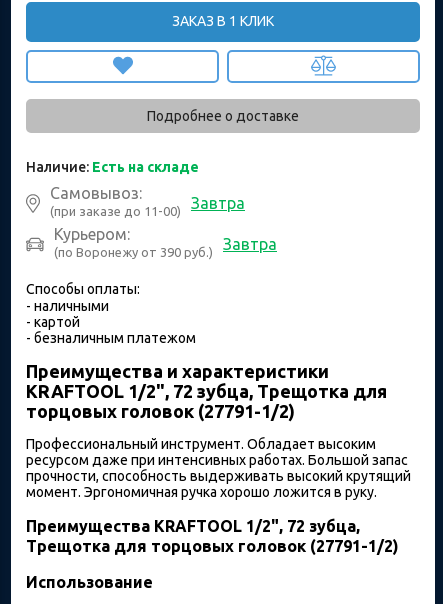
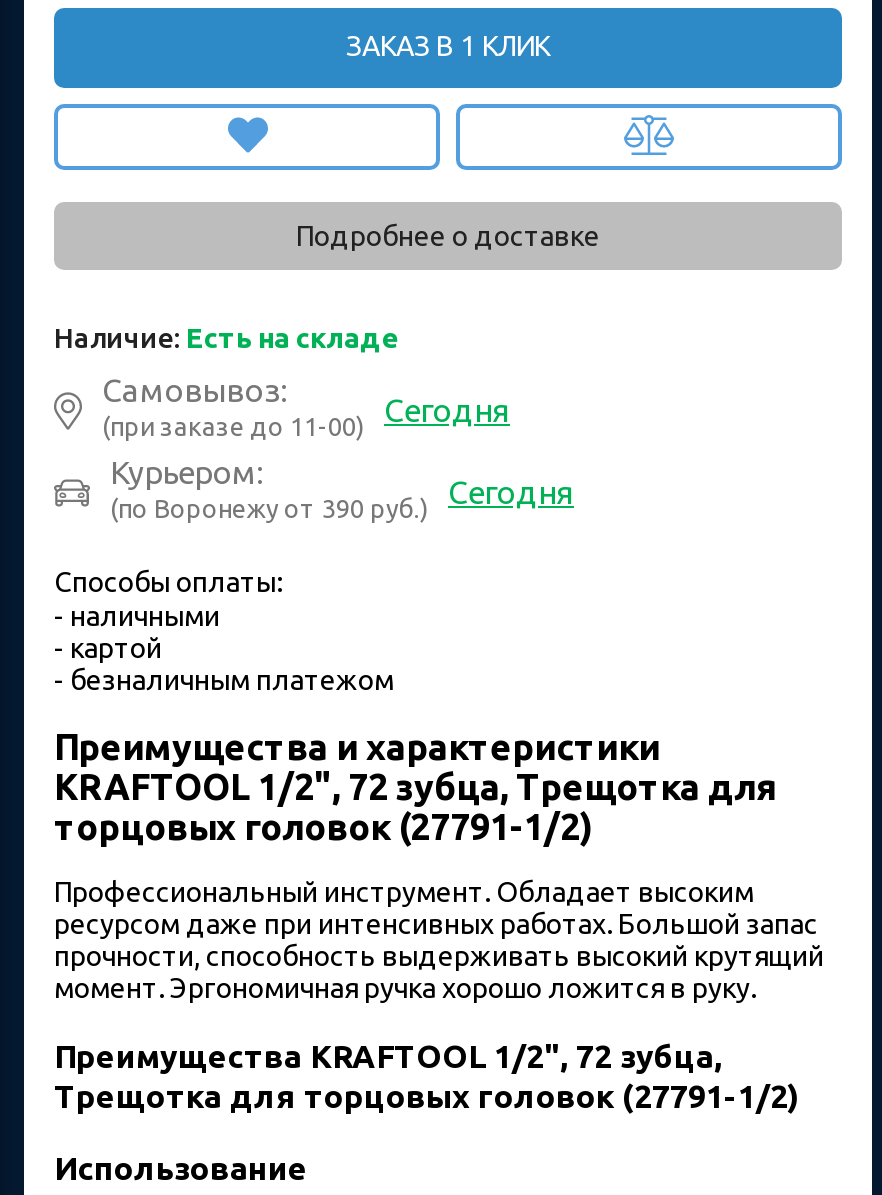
- Завтра
+ Сегодня

- Завтра
+ Сегодня
